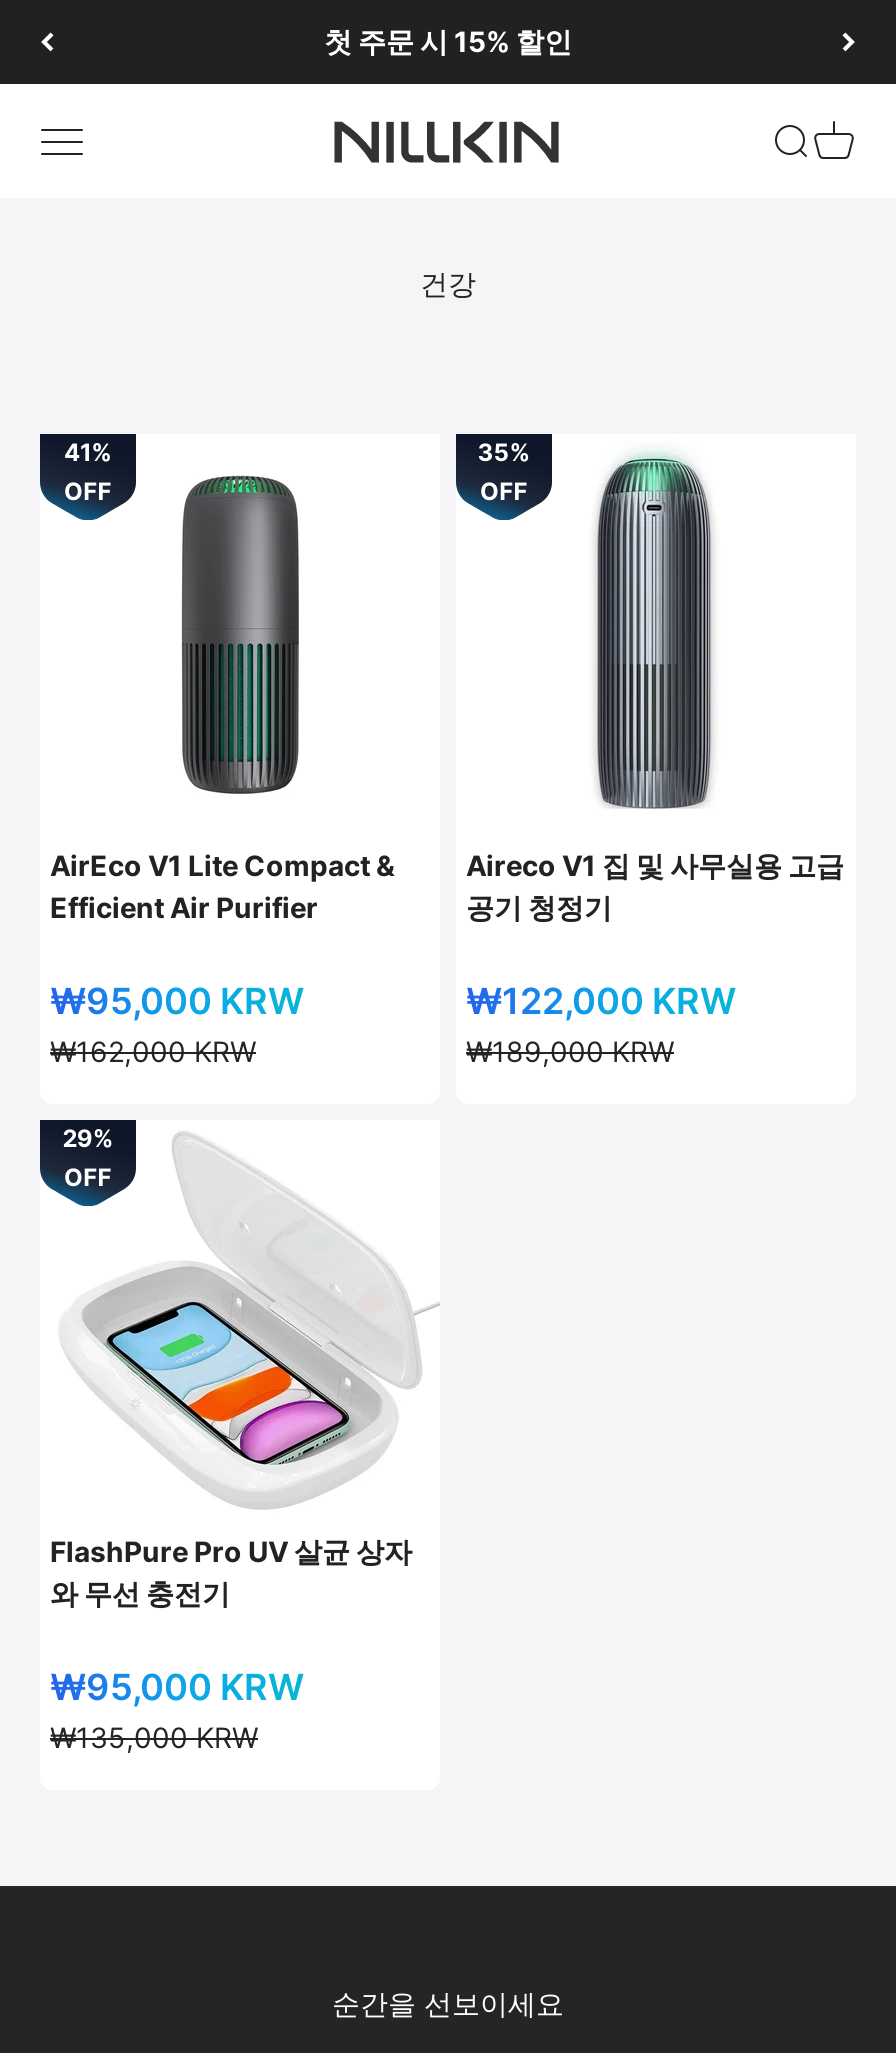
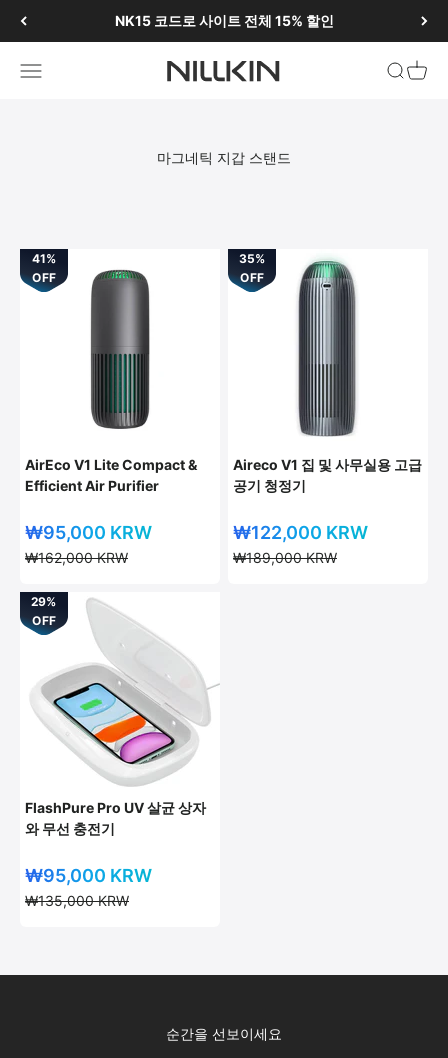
- 첫 주문 시 15% 할인
+ NK15 코드로 사이트 전체 15% 할인

- 건강
+ 마그네틱 지갑 스탠드
